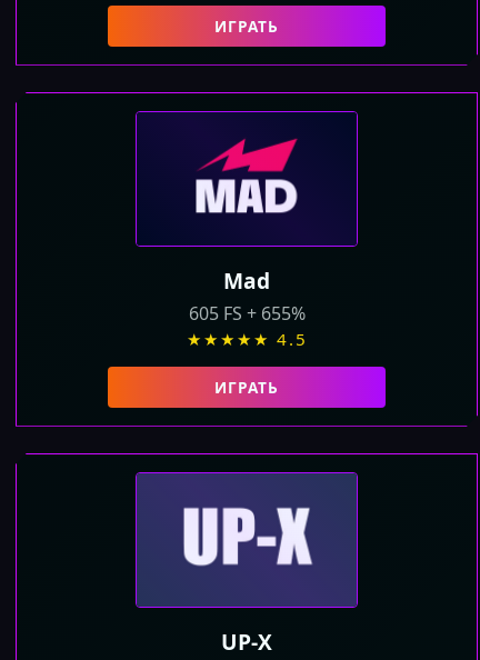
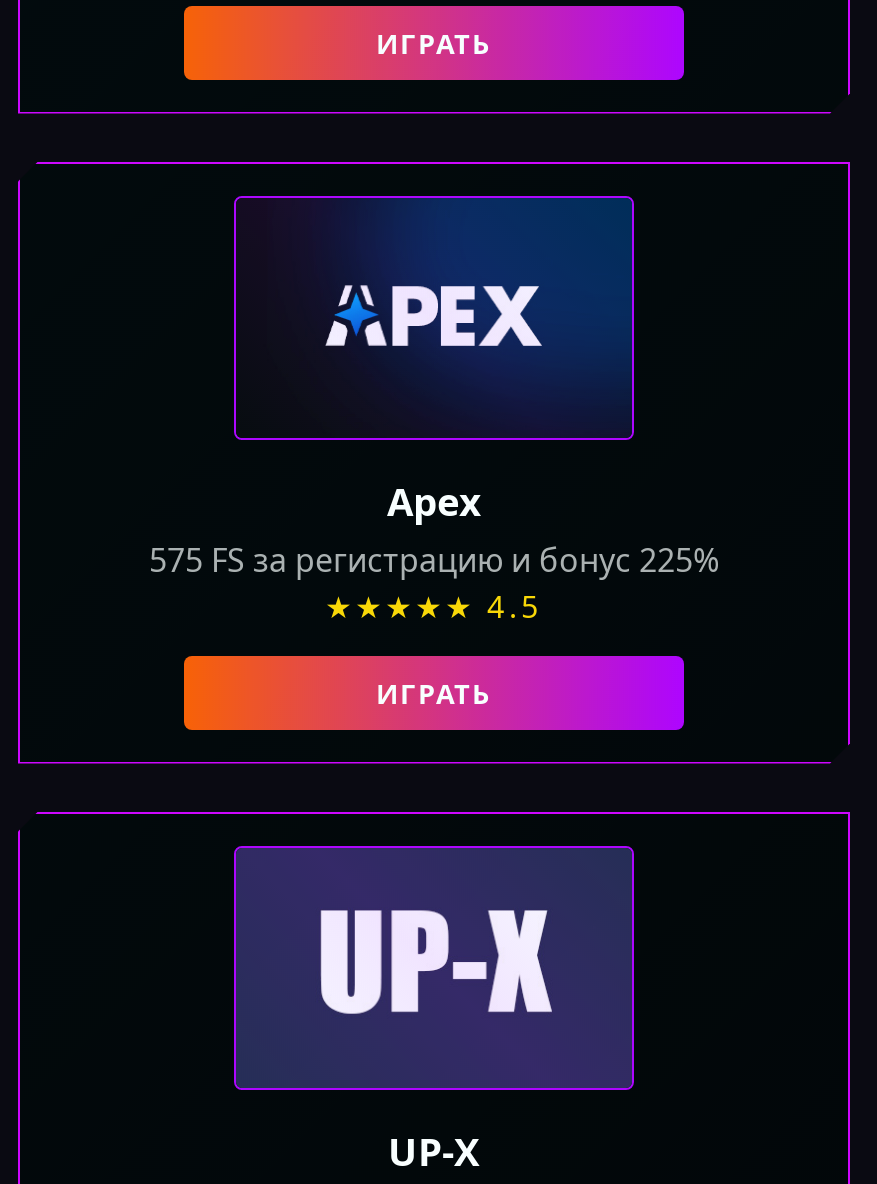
- [image]
+ [image]

- Mad
- 605 FS + 655%
+ Apex
+ 575 FS за регистрацию и бонус 225%
